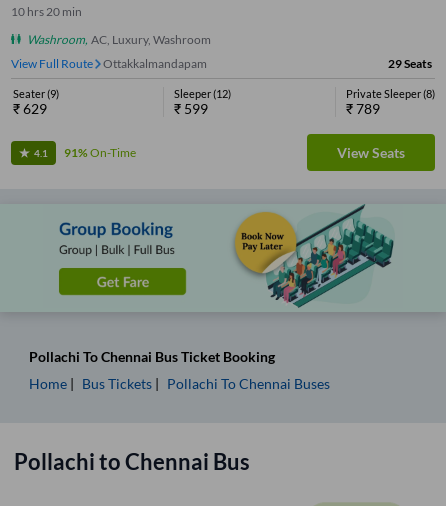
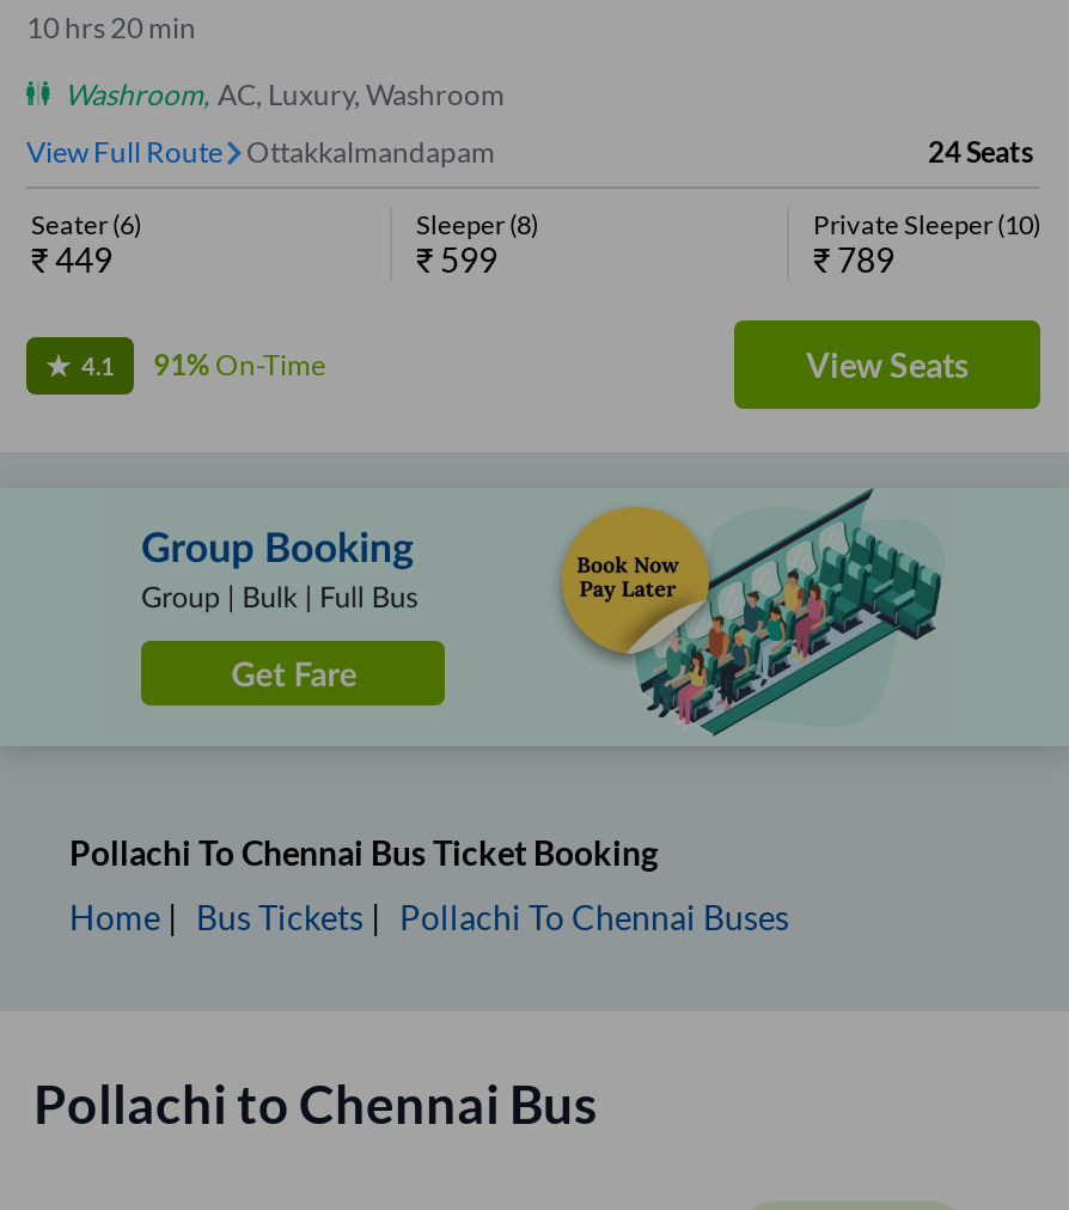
- 29 Seats
+ 24 Seats

- Seater (9)
+ Seater (6)

- Sleeper (12)
+ Sleeper (8)

- Private Sleeper (8)
+ Private Sleeper (10)

- ₹629
+ ₹449
